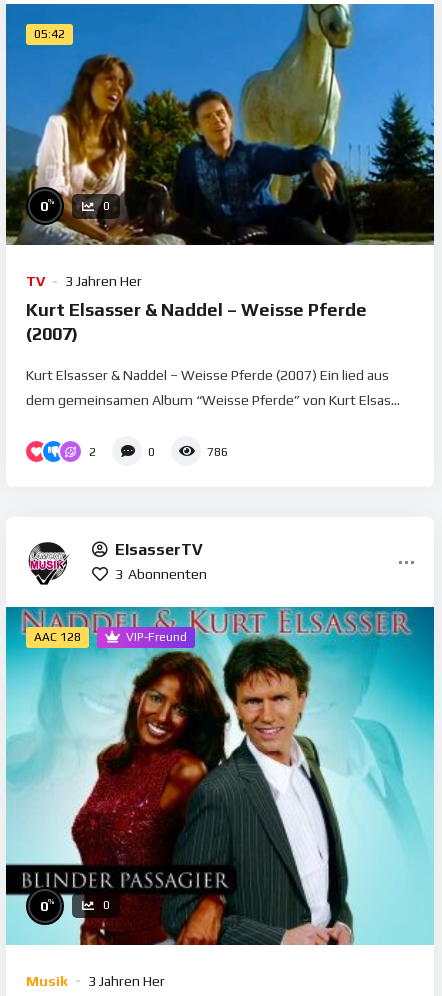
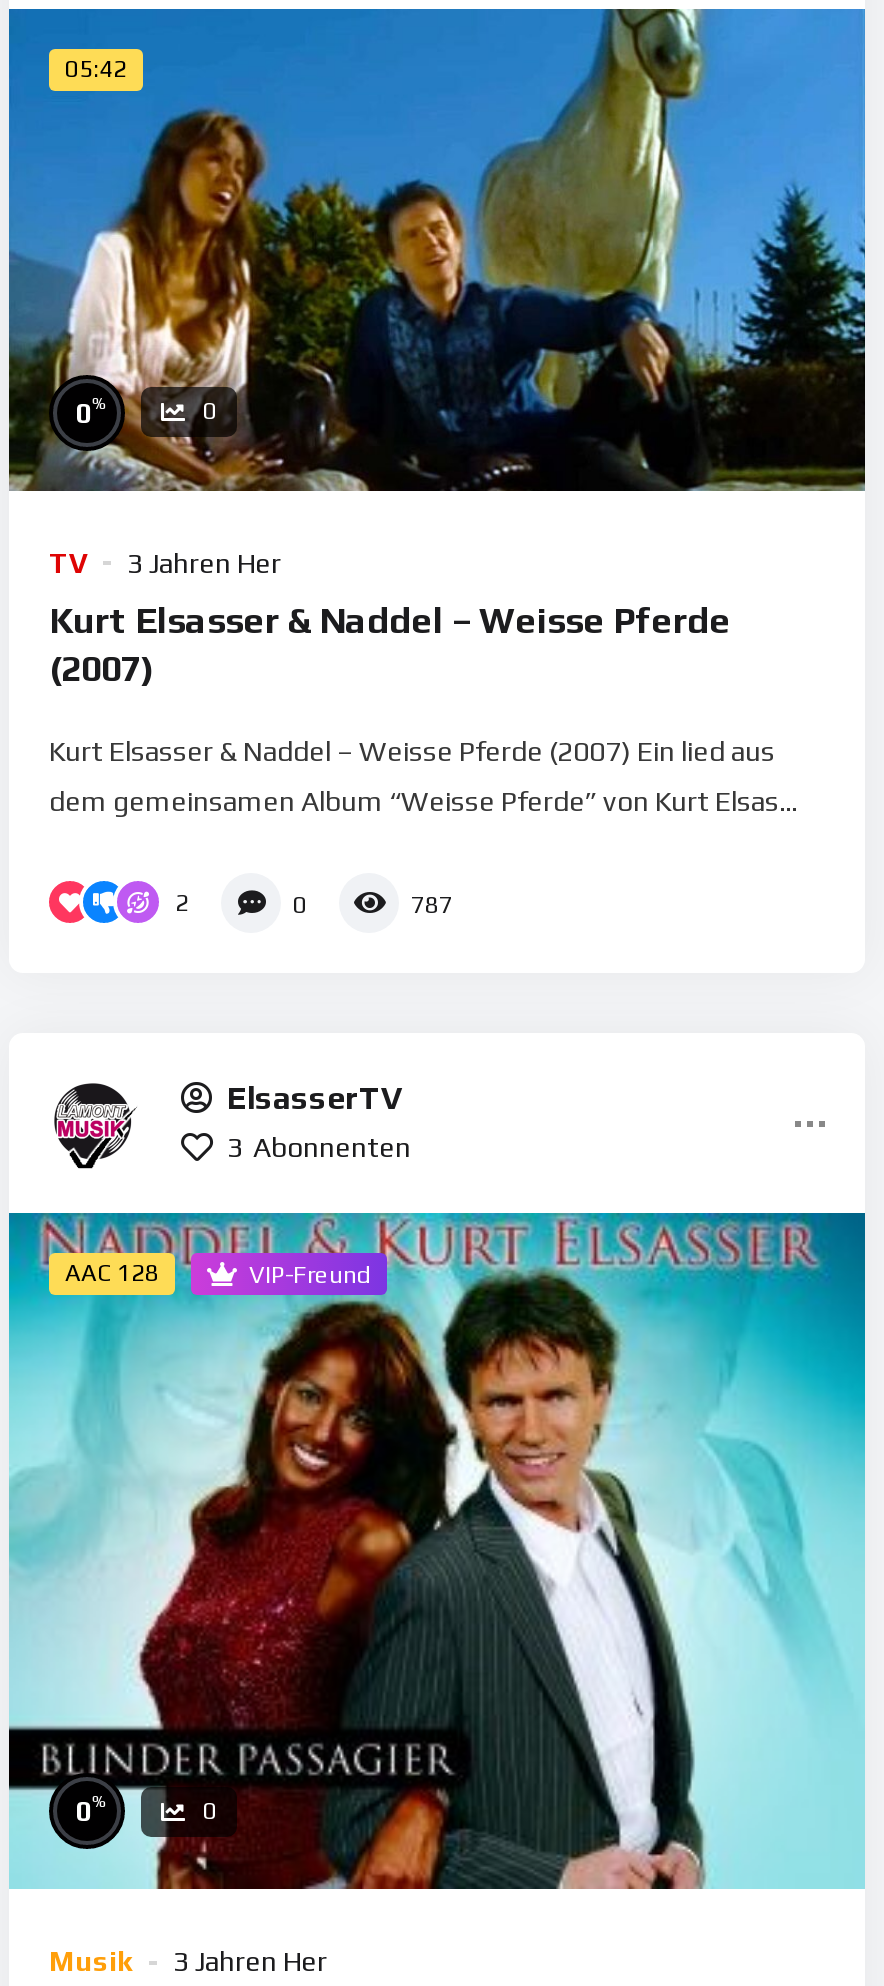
- 786
+ 787
